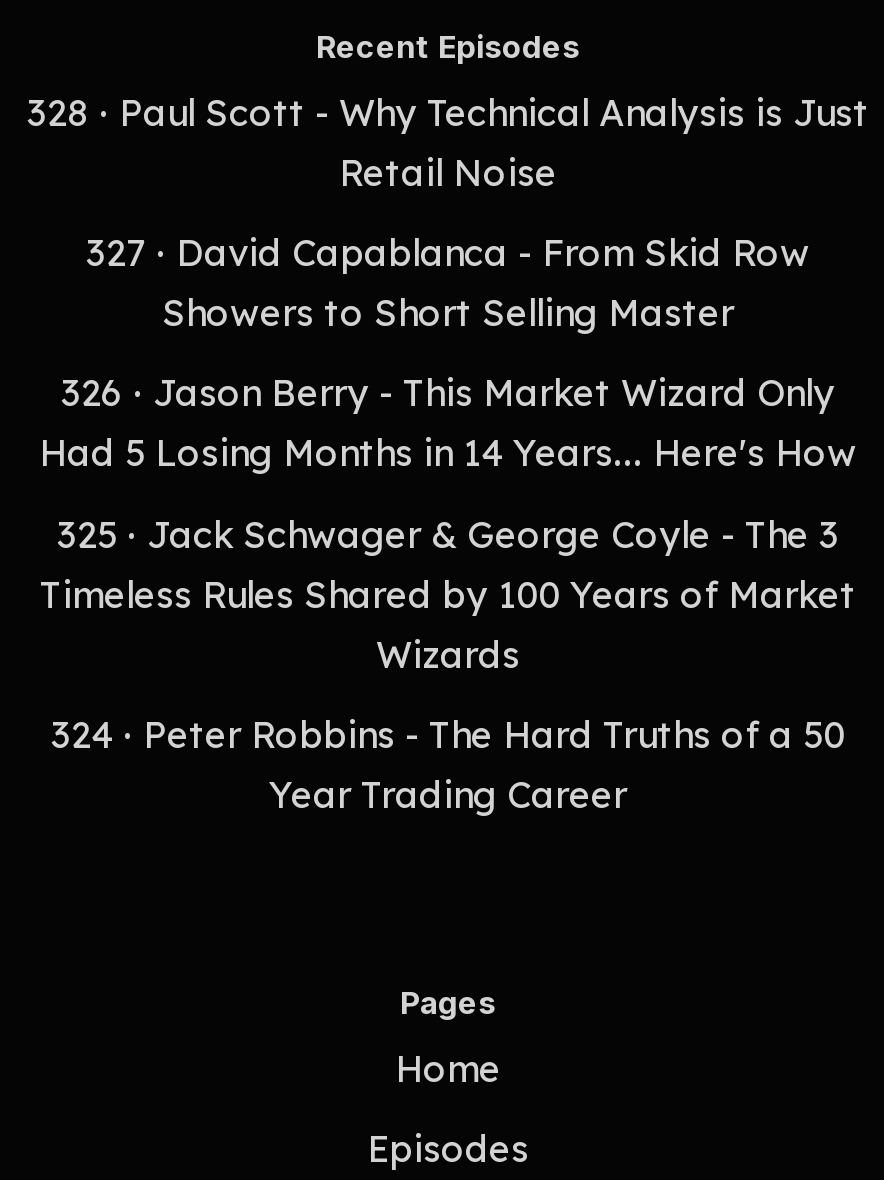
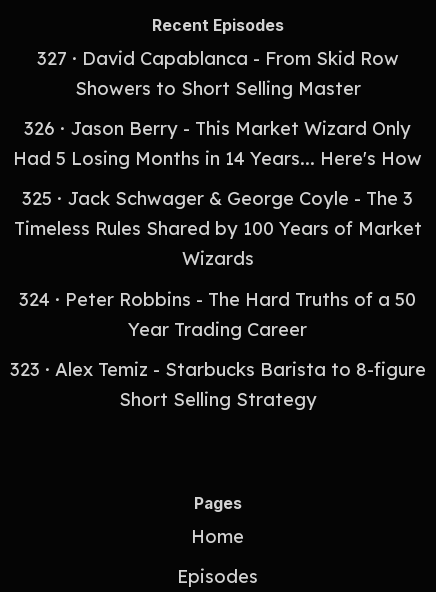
- 328 · Paul Scott - Why Technical Analysis is Just
- Retail Noise

moved up: 327 · David Capablanca - From Skid Row | Showers to Short Selling Master | 326 · Jason Berry - This Market Wizard Only | ... | 324 · Peter Robbins - The Hard Truths of a 50 | Year Trading Career

+ 323 · Alex Temiz - Starbucks Barista to 8-figure
+ Short Selling Strategy
